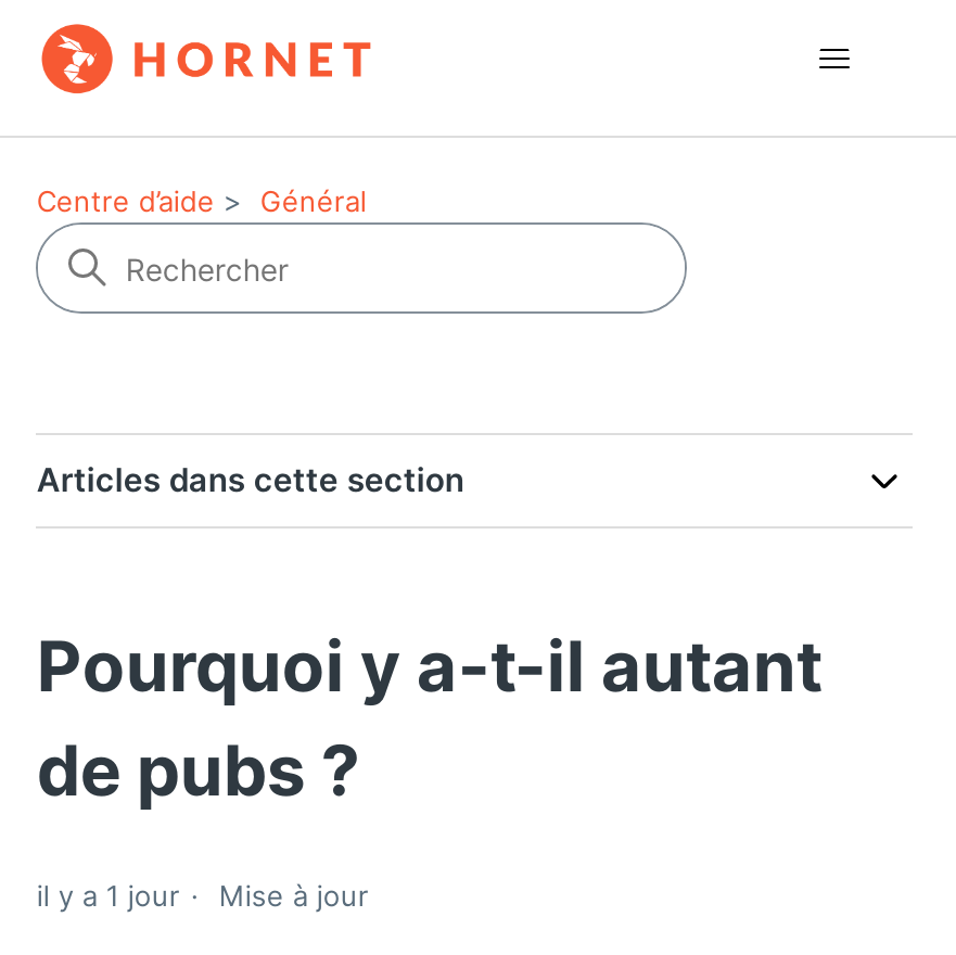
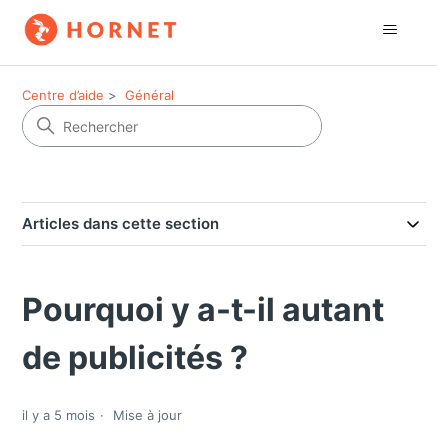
- de pubs ?
+ de publicités ?

- il y a 1 jour Mise à jour
+ il y a 5 mois Mise à jour
